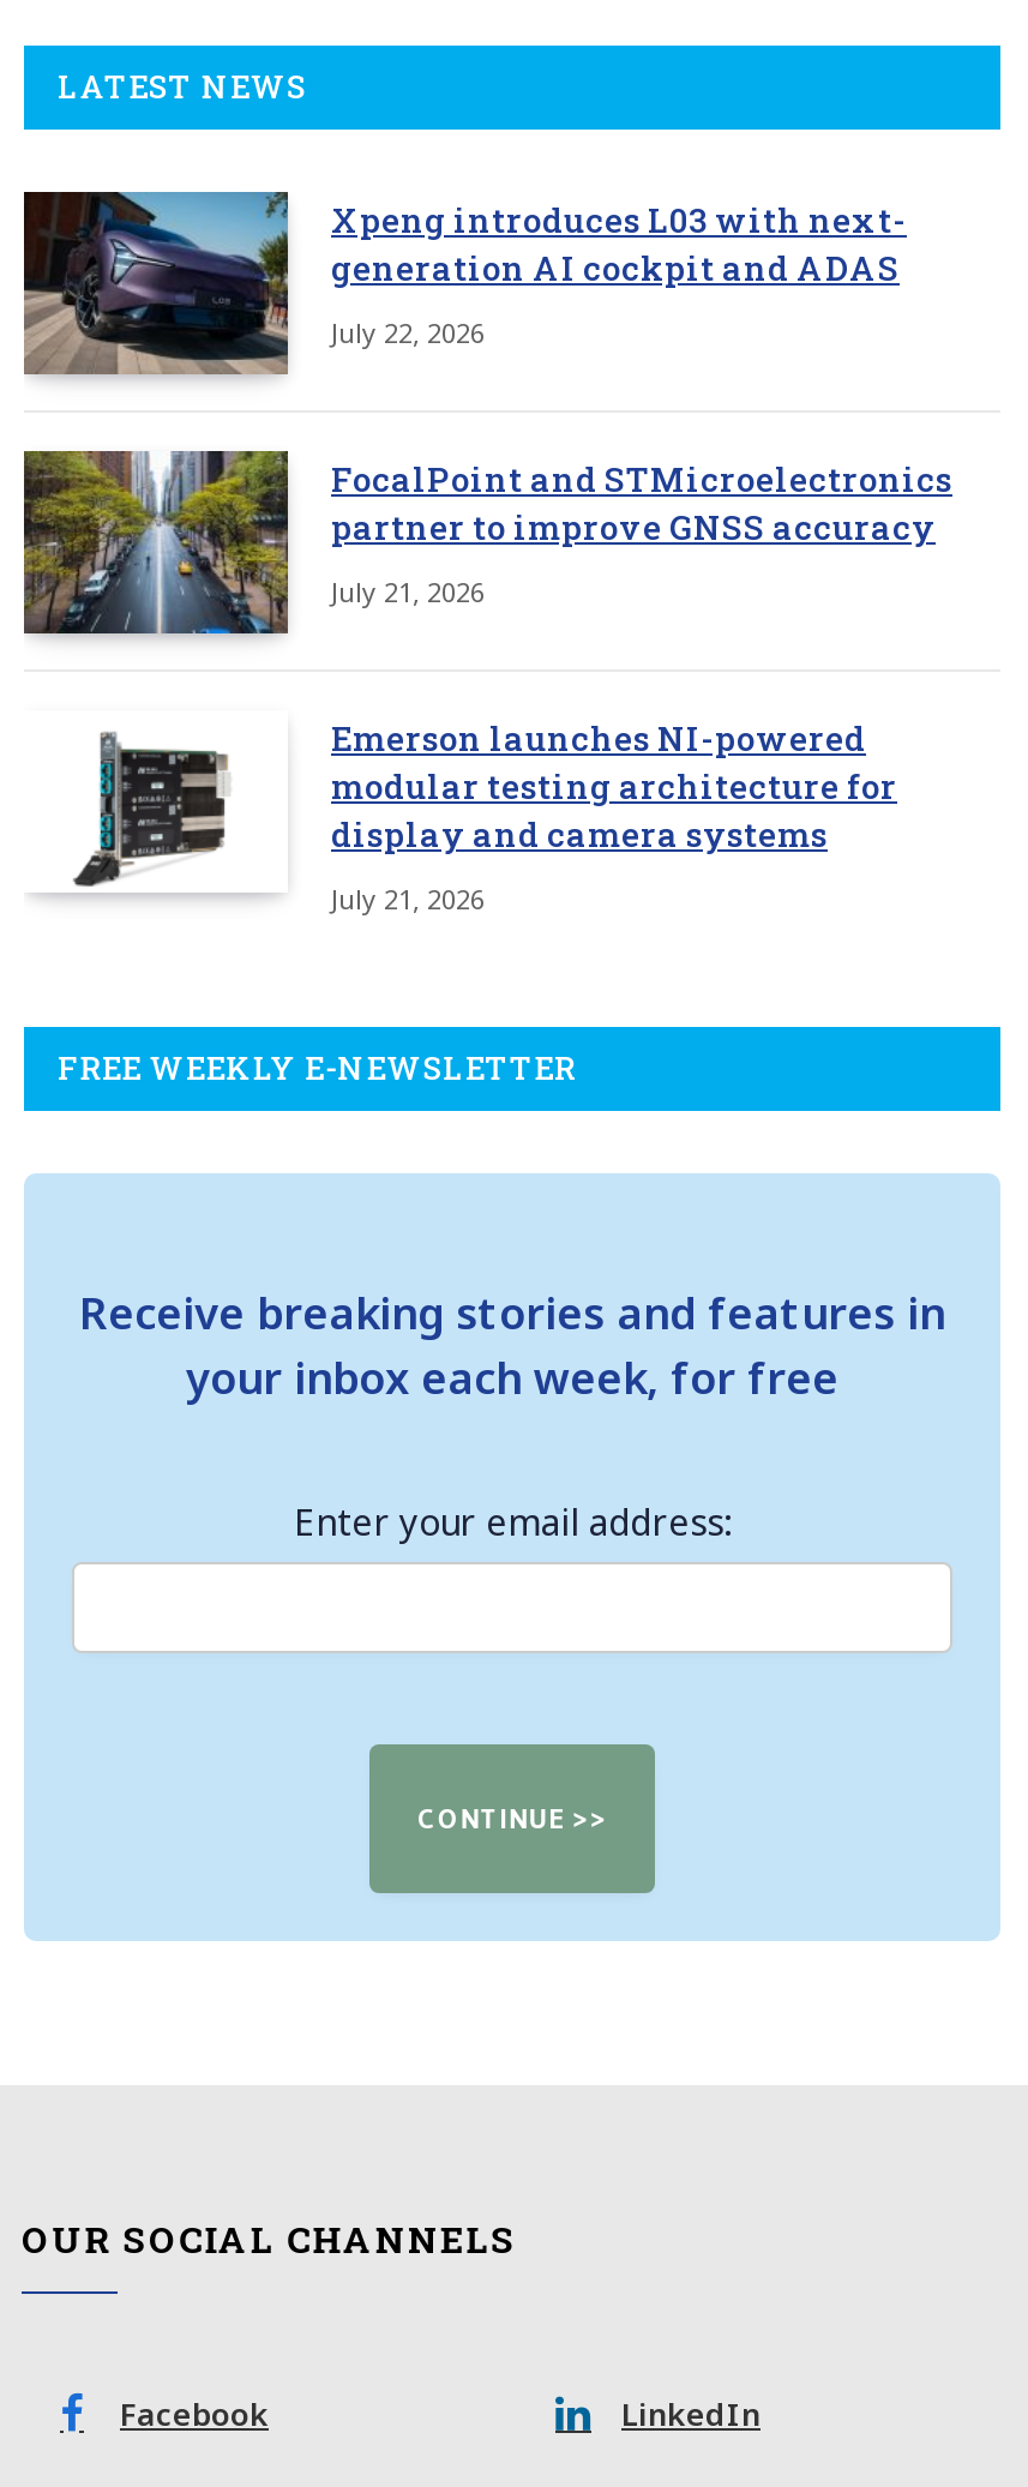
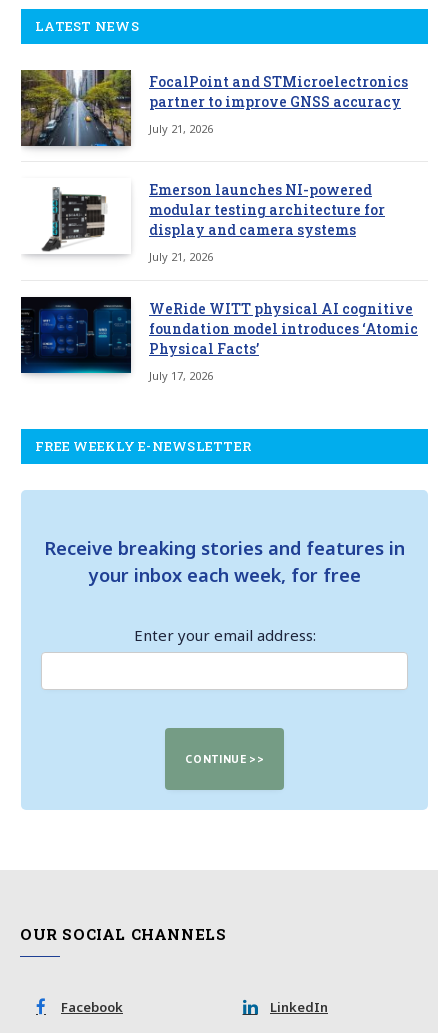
- [image]
- Xpeng introduces L03 with next-
- generation AI cockpit and ADAS
- July 22, 2026

moved up: [image] | FocalPoint and STMicroelectronics | partner to improve GNSS accuracy | July 21, 2026 | Emerson launches NI-powered | modular testing architecture for | display and camera systems | July 21, 2026

+ [image]
+ WeRide WITT physical AI cognitive
+ foundation model introduces ‘Atomic
+ Physical Facts’
+ July 17, 2026
